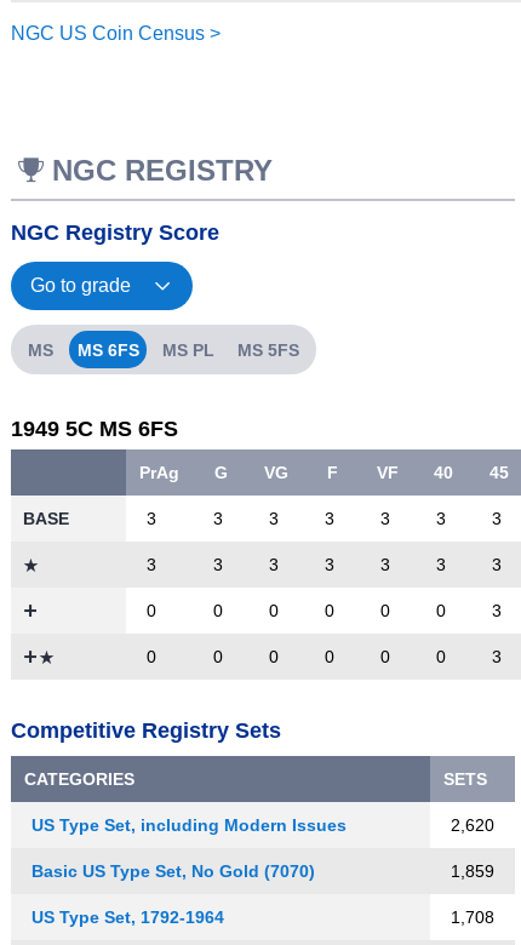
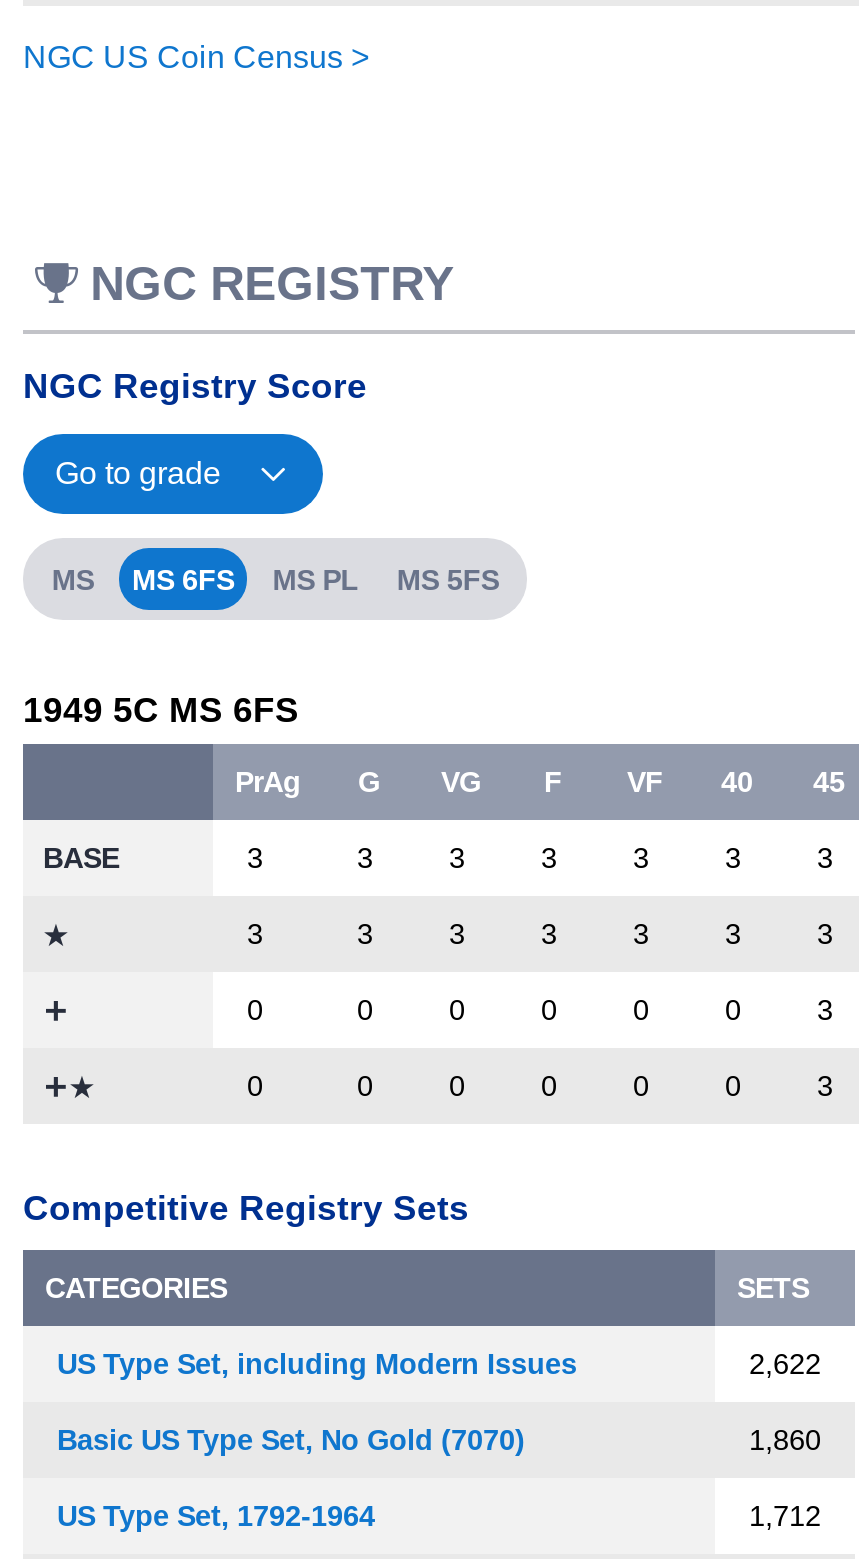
- 2,620
+ 2,622

- 1,859
+ 1,860

- 1,708
+ 1,712
